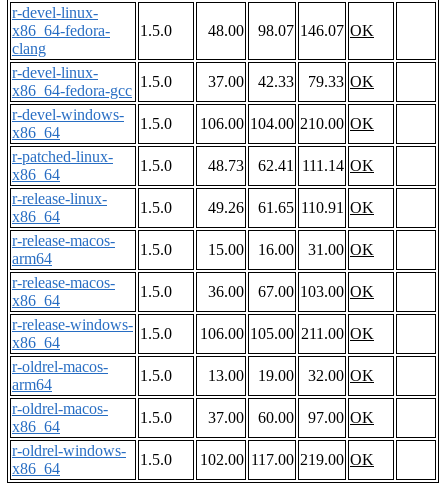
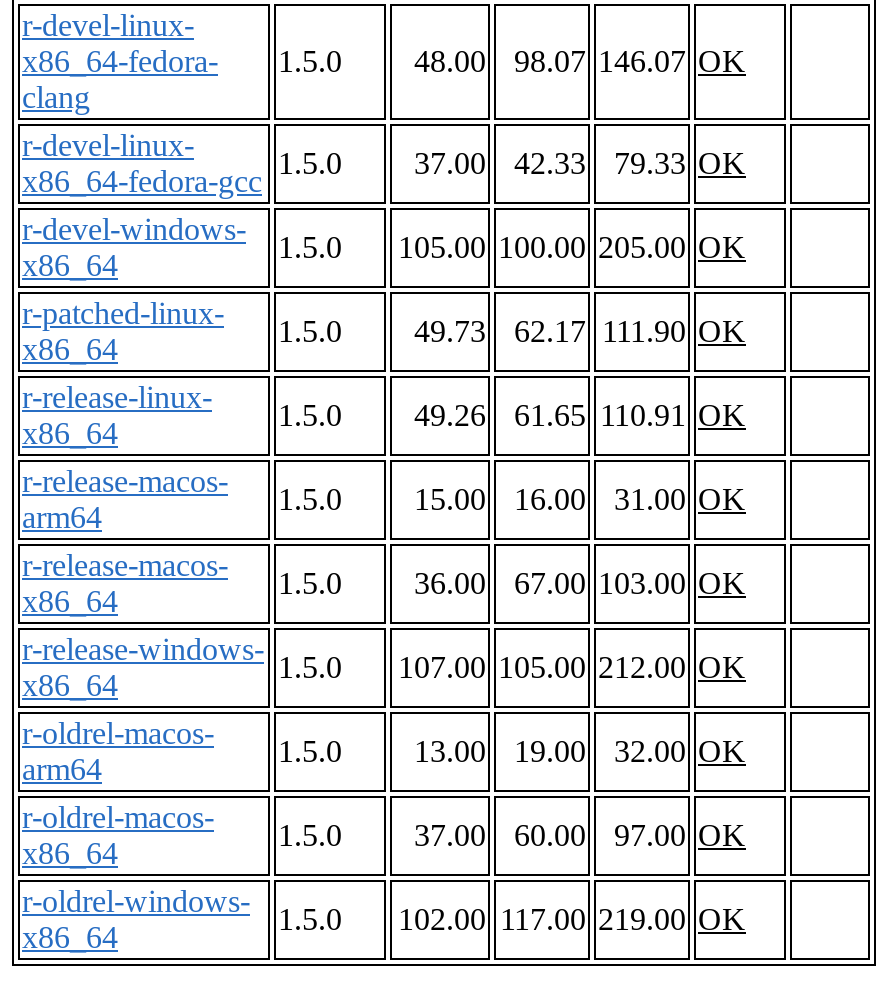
- 1.5.0 106.00 104.00 210.00 OK
+ 1.5.0 105.00 100.00 205.00 OK

- 48.73
+ 49.73

- 62.41 111.14 OK
+ 62.17 111.90 OK

- 1.5.0 106.00 105.00 211.00 OK
+ 1.5.0 107.00 105.00 212.00 OK
